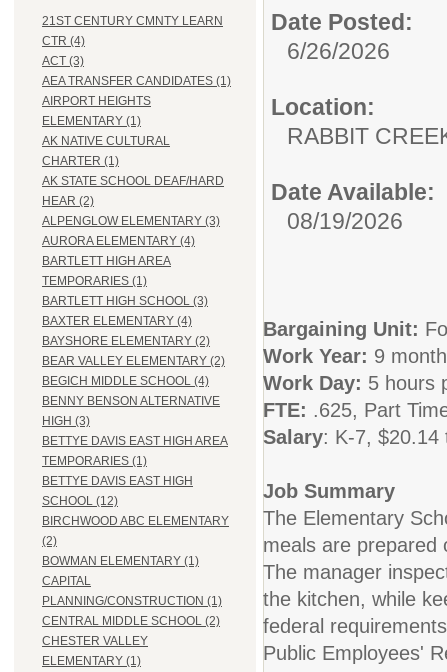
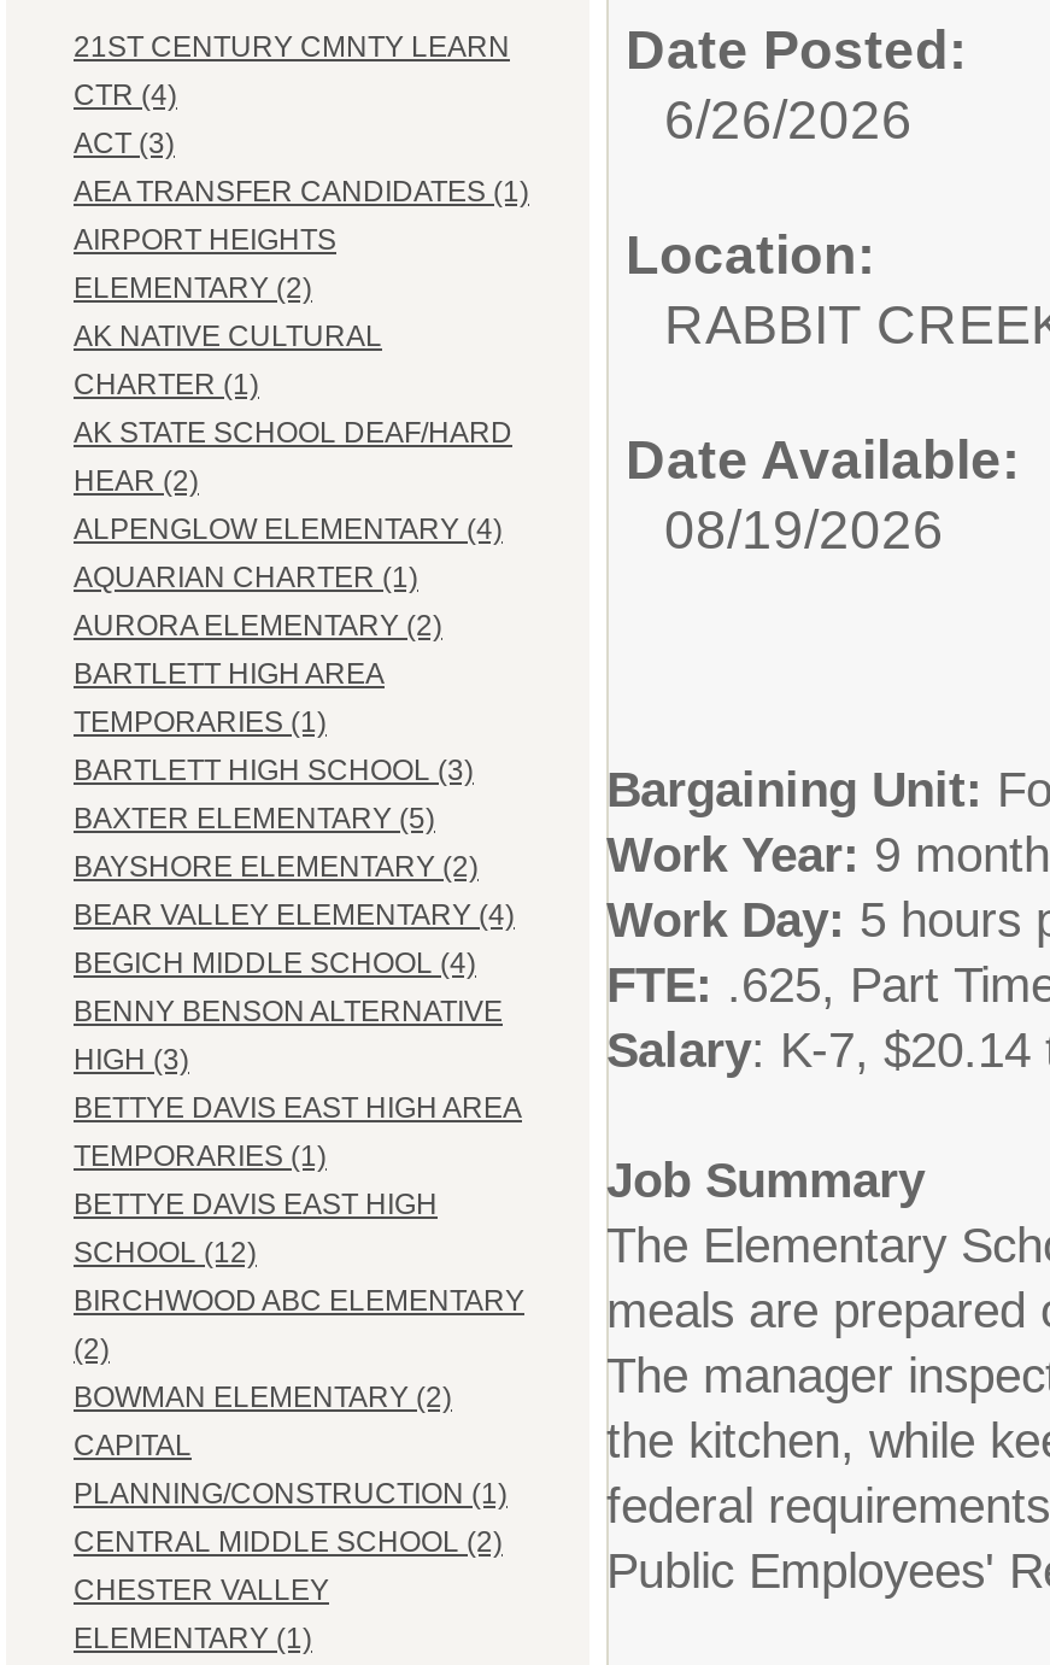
- ELEMENTARY (1)
+ ELEMENTARY (2)

- ALPENGLOW ELEMENTARY (3)
- AURORA ELEMENTARY (4)
+ ALPENGLOW ELEMENTARY (4)
+ AQUARIAN CHARTER (1)
+ AURORA ELEMENTARY (2)

- BAXTER ELEMENTARY (4)
+ BAXTER ELEMENTARY (5)

- BEAR VALLEY ELEMENTARY (2)
+ BEAR VALLEY ELEMENTARY (4)

- BOWMAN ELEMENTARY (1)
+ BOWMAN ELEMENTARY (2)
